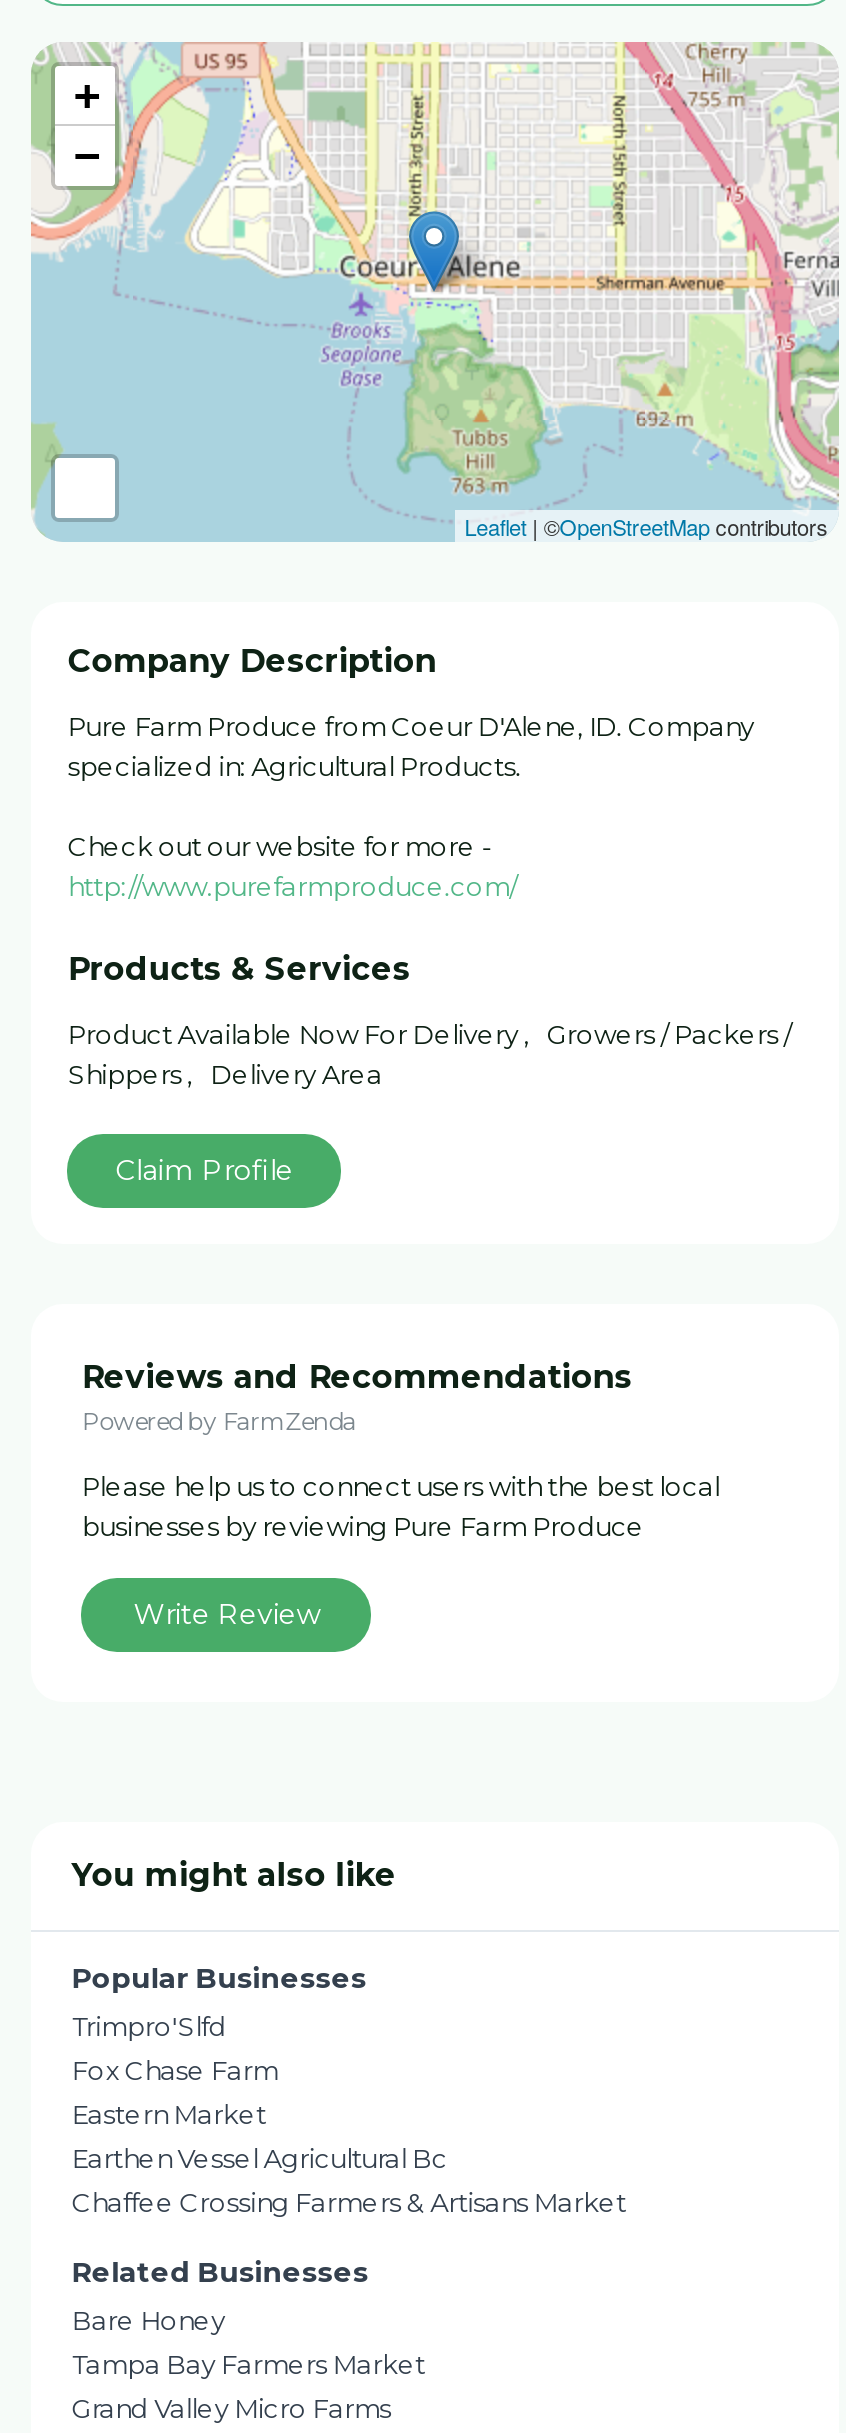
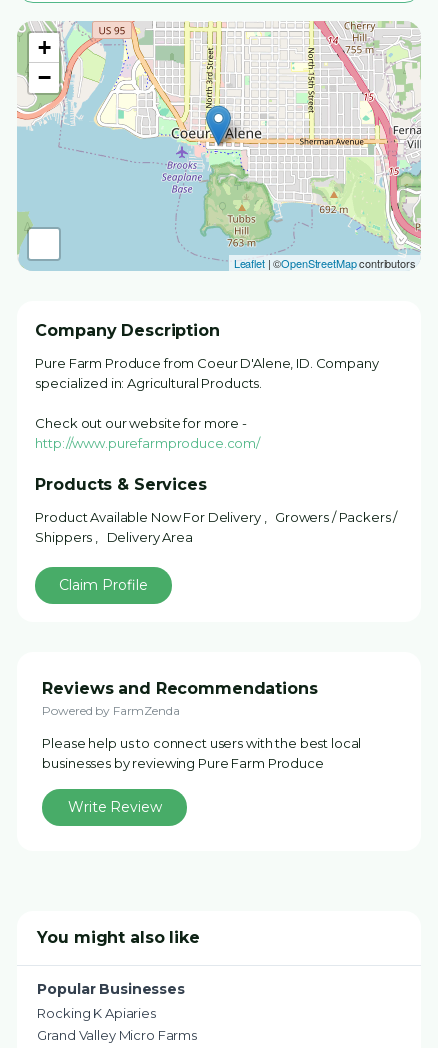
- Trimpro'Slfd
- Fox Chase Farm
- Eastern Market
- Earthen Vessel Agricultural Bc
- Chaffee Crossing Farmers & Artisans Market
- Related Businesses
- Bare Honey
- Tampa Bay Farmers Market
+ Rocking K Apiaries
